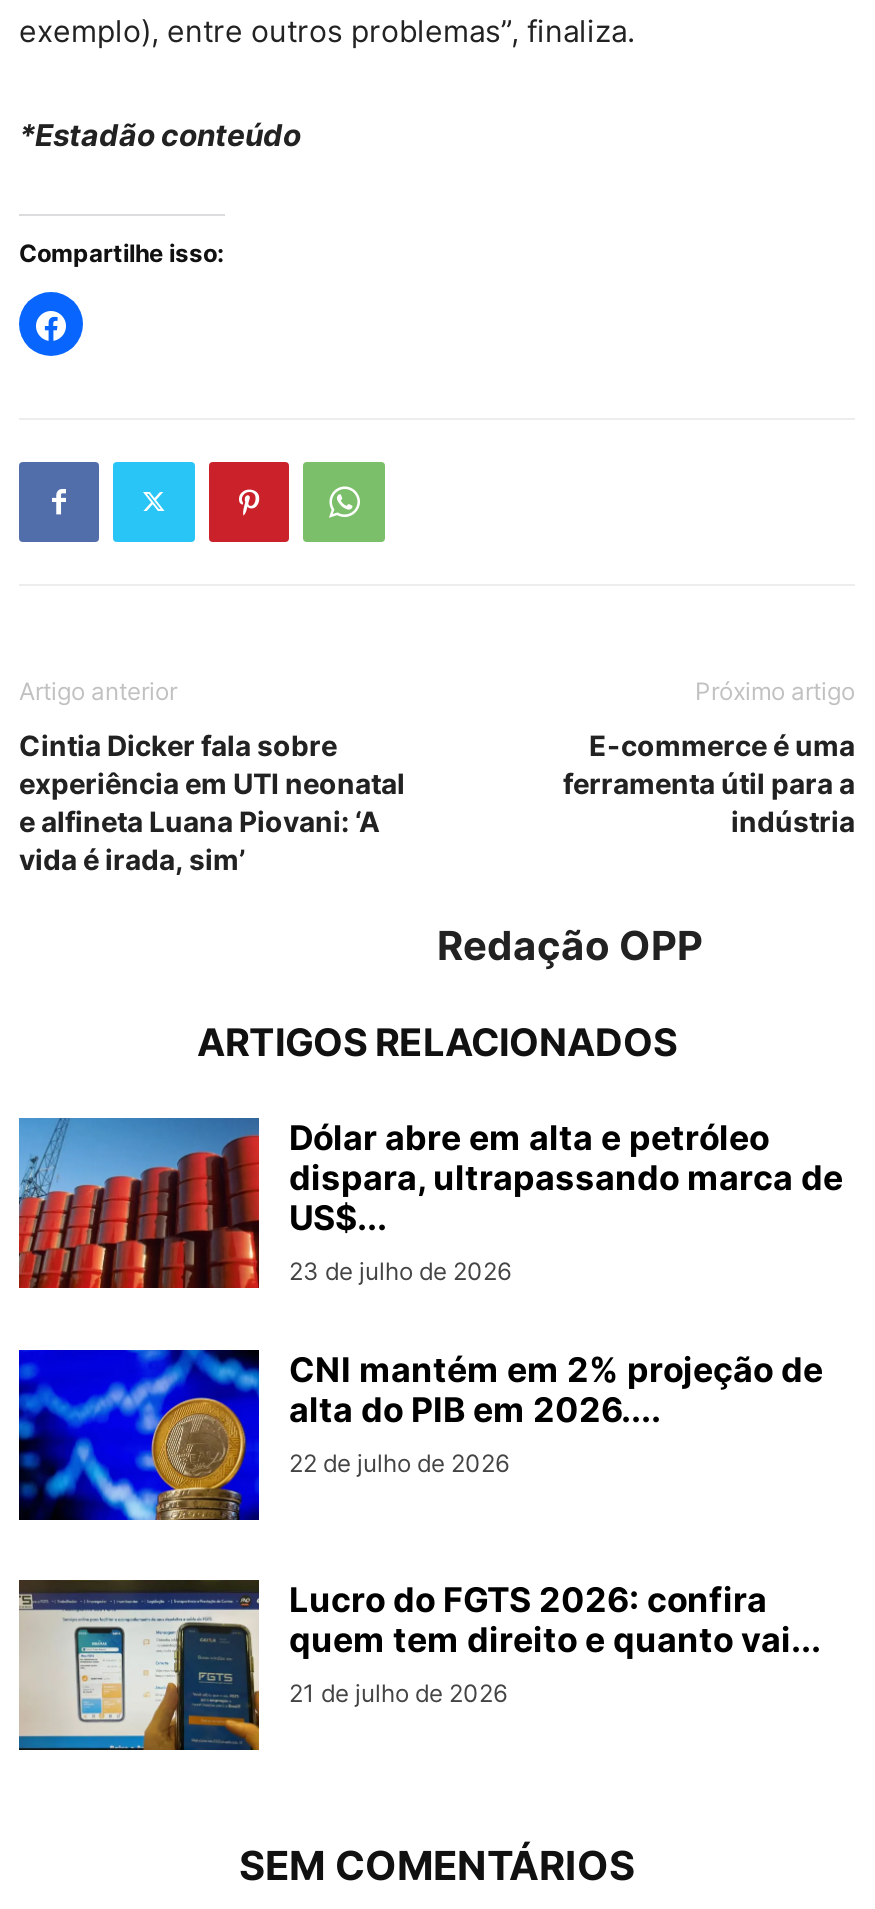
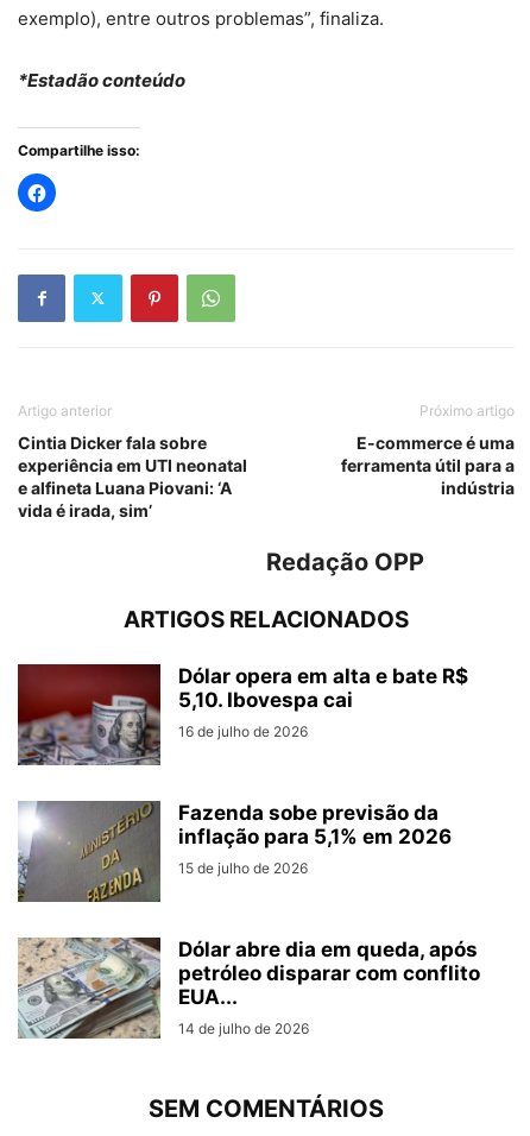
- [image]
- Dólar abre em alta e petróleo
- dispara, ultrapassando marca de
- US$...
- 23 de julho de 2026
+ [image]
+ Dólar opera em alta e bate R$
+ 5,10. Ibovespa cai
+ 16 de julho de 2026

- [image]
- CNI mantém em 2% projeção de
- alta do PIB em 2026....
- 22 de julho de 2026
+ [image]
+ Fazenda sobe previsão da
+ inflação para 5,1% em 2026
+ 15 de julho de 2026

- [image]
- Lucro do FGTS 2026: confira
- quem tem direito e quanto vai...
- 21 de julho de 2026
+ [image]
+ Dólar abre dia em queda, após
+ petróleo disparar com conflito
+ EUA...
+ 14 de julho de 2026
